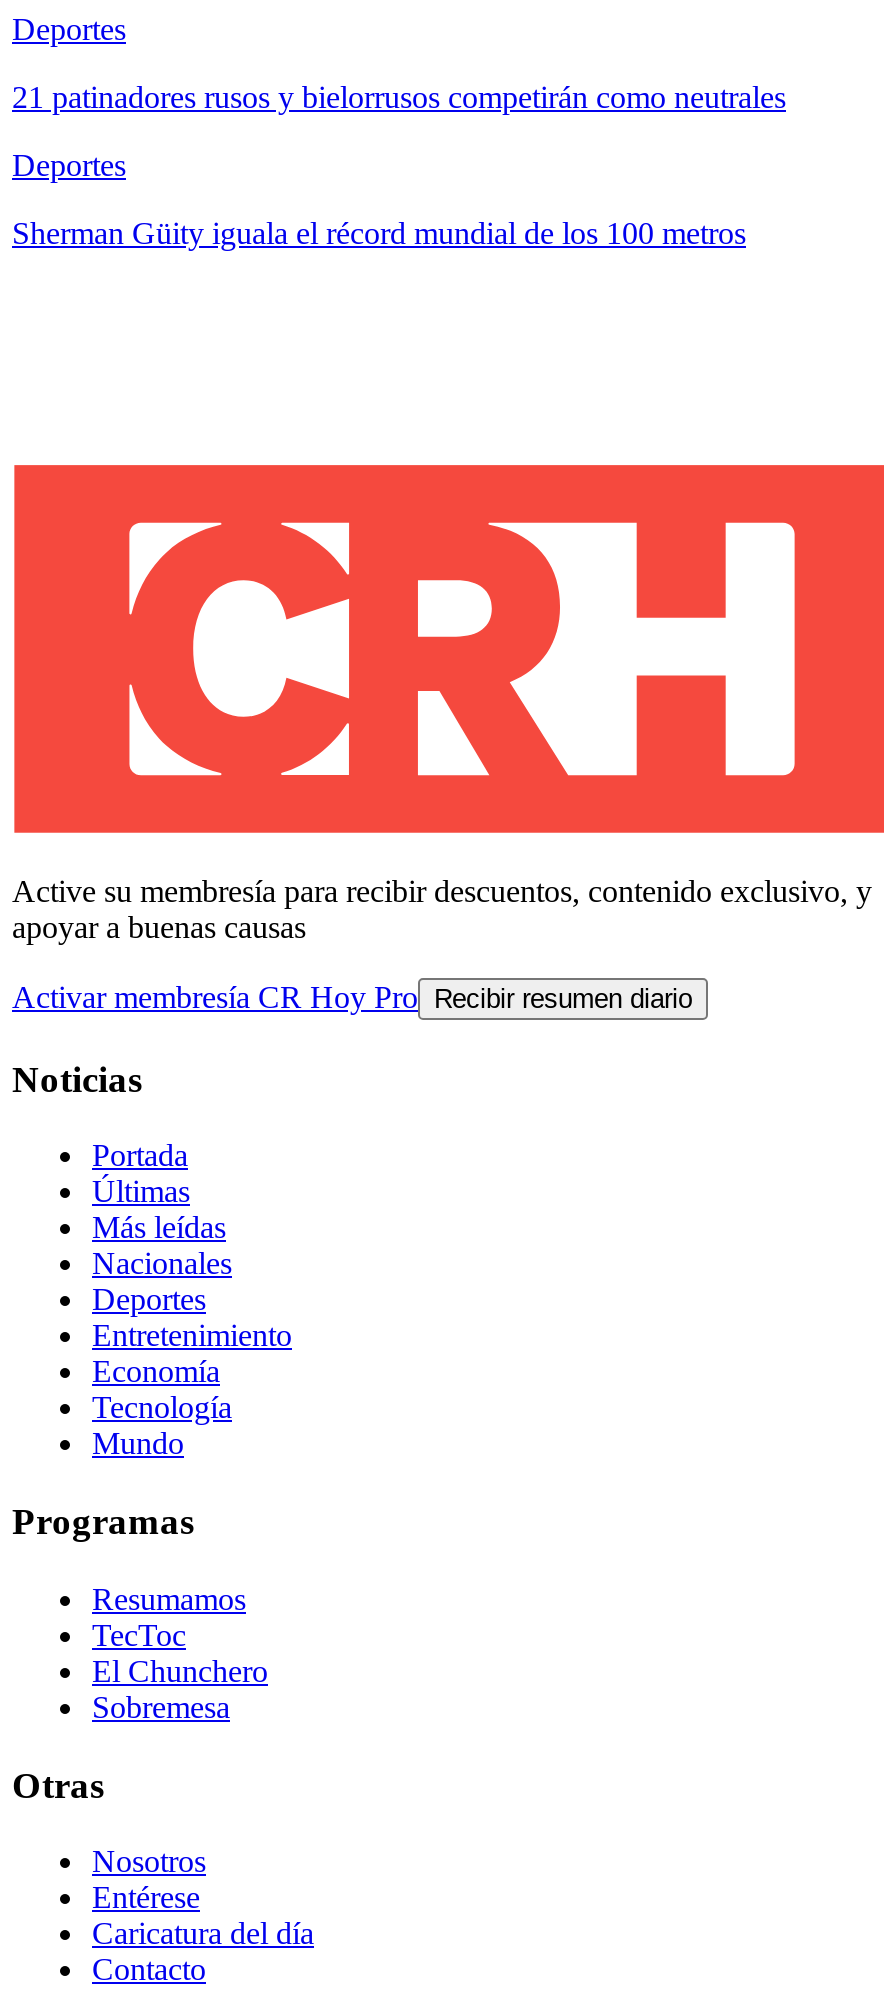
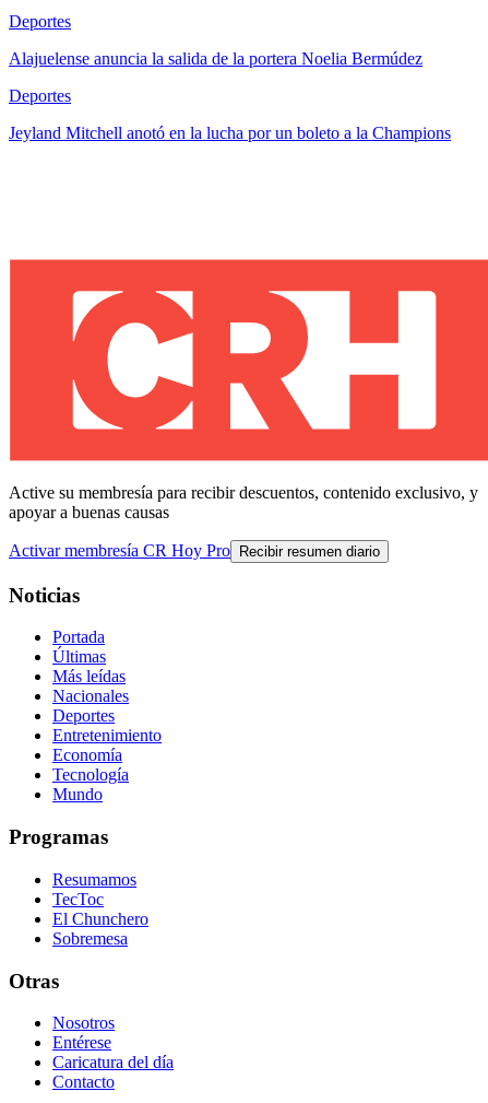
- 21 patinadores rusos y bielorrusos competirán como neutrales
+ Alajuelense anuncia la salida de la portera Noelia Bermúdez

- Sherman Güity iguala el récord mundial de los 100 metros
+ Jeyland Mitchell anotó en la lucha por un boleto a la Champions
